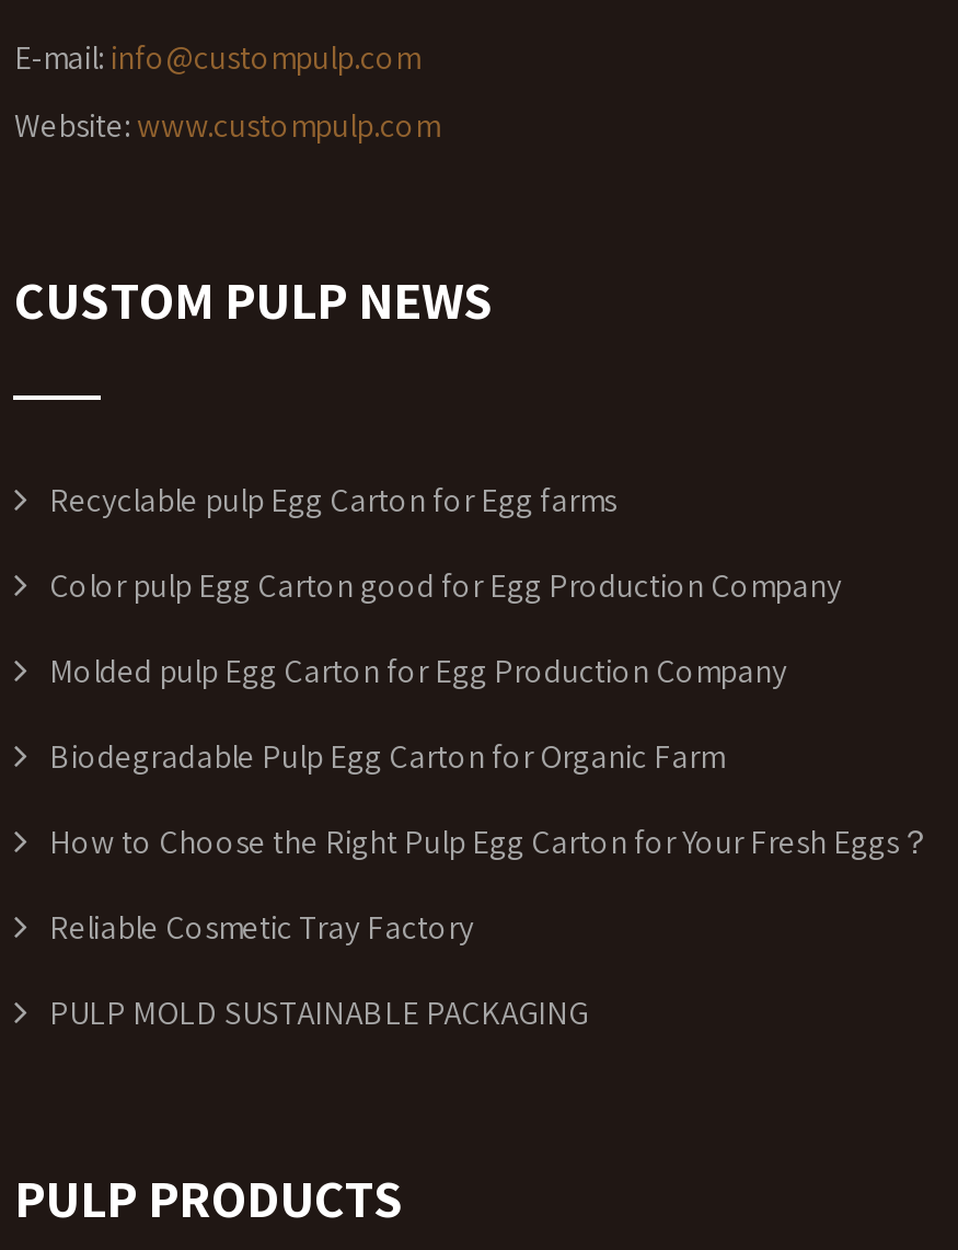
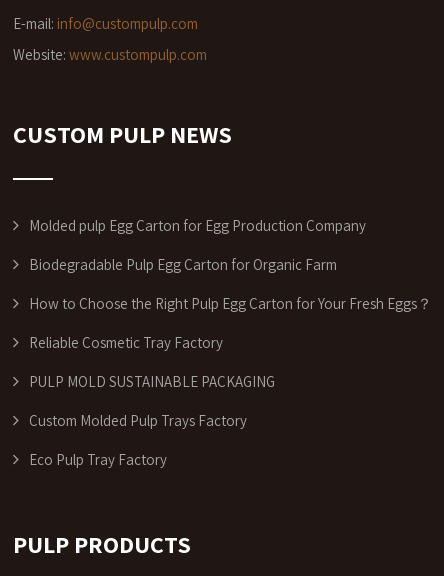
- Recyclable pulp Egg Carton for Egg farms
- Color pulp Egg Carton good for Egg Production Company

moved up: Molded pulp Egg Carton for Egg Production Company | Biodegradable Pulp Egg Carton for Organic Farm | How to Choose the Right Pulp Egg Carton for Your Fresh Eggs？ | Reliable Cosmetic Tray Factory | PULP MOLD SUSTAINABLE PACKAGING

+ Custom Molded Pulp Trays Factory
+ Eco Pulp Tray Factory
